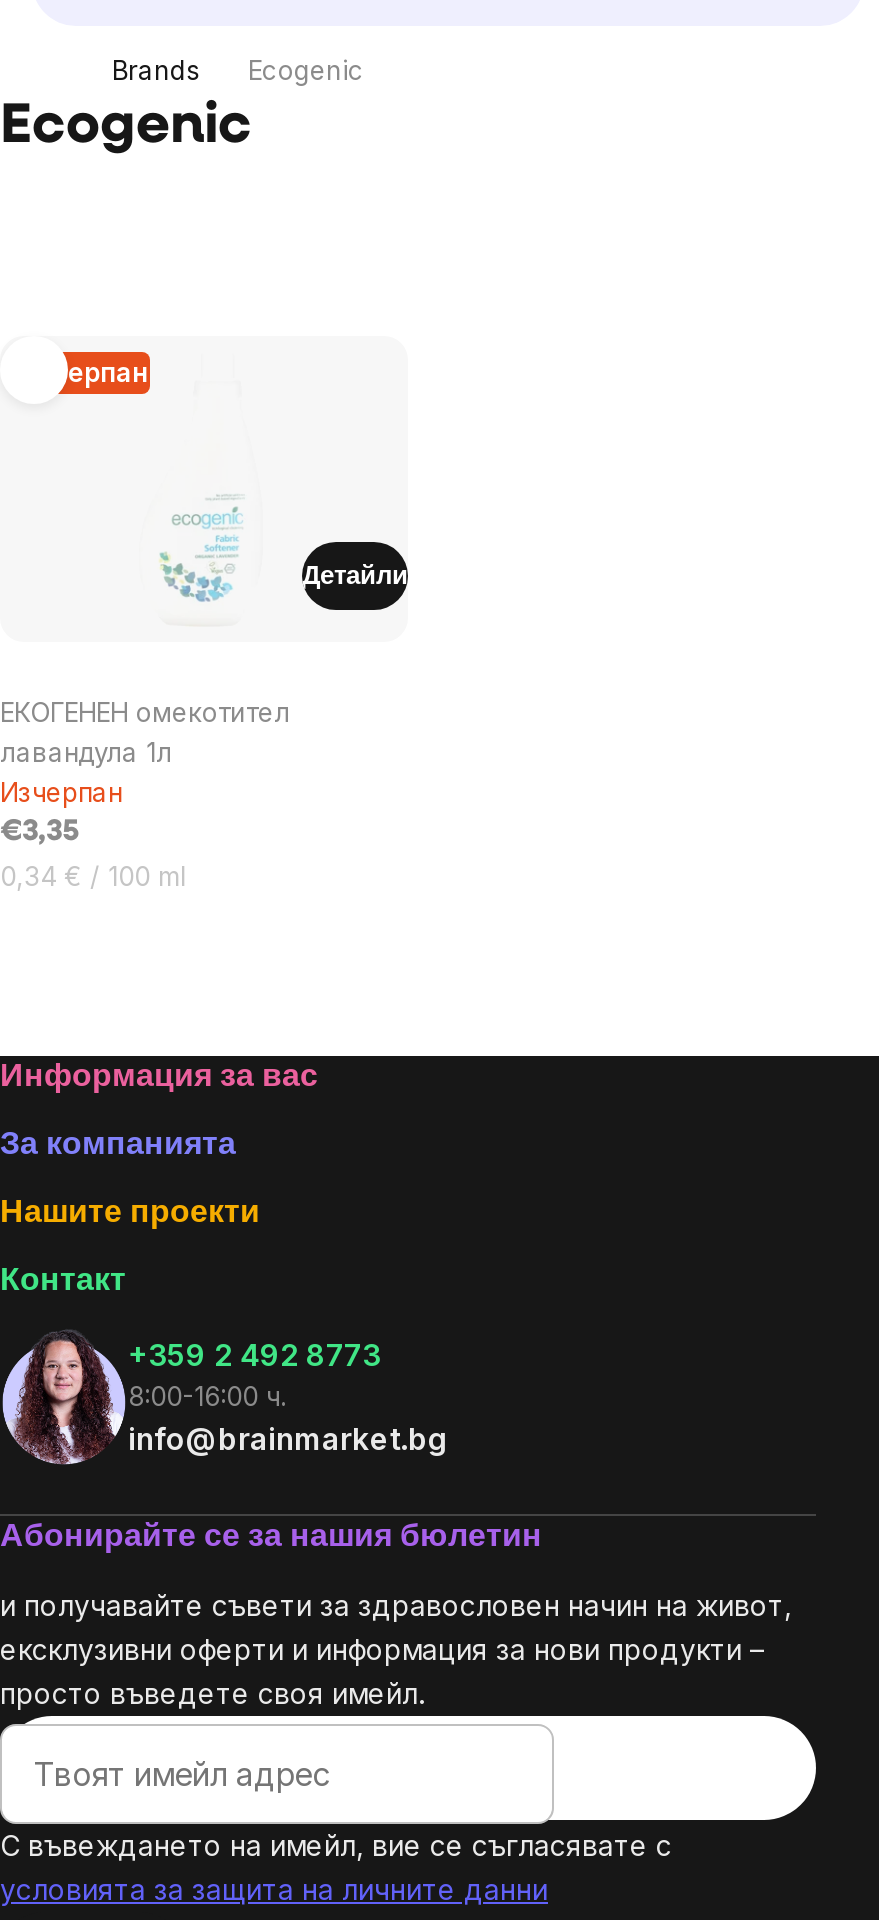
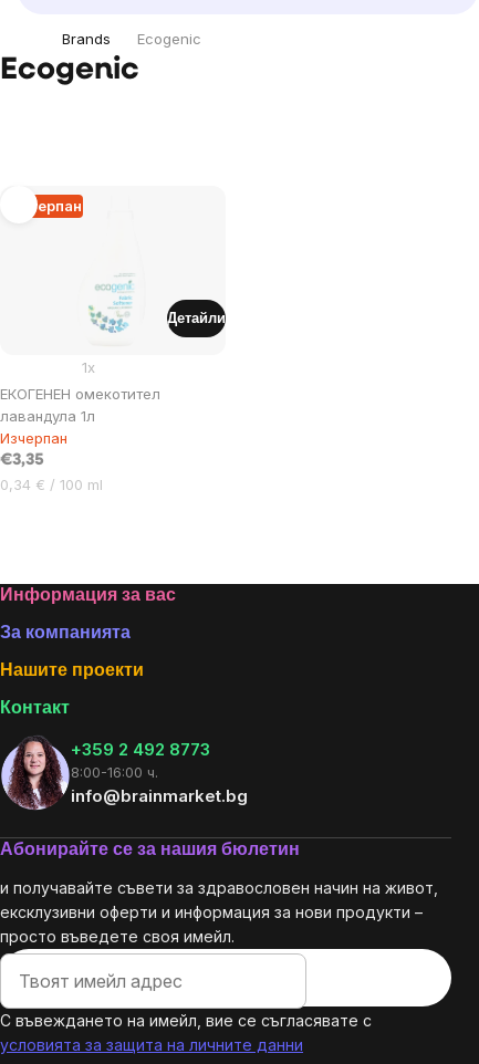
+ 1x
